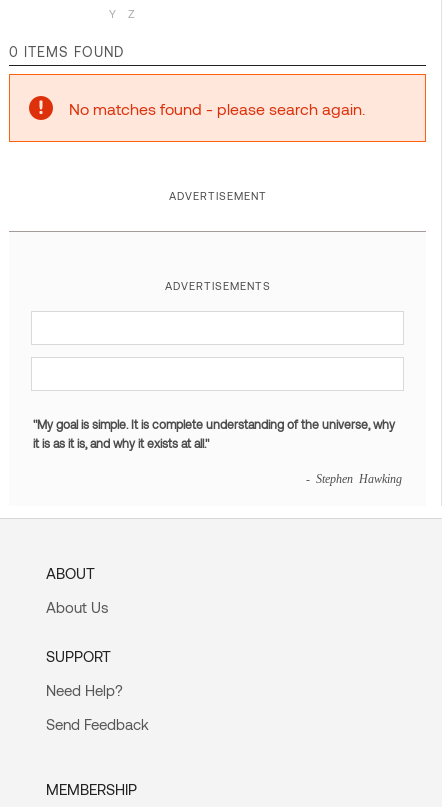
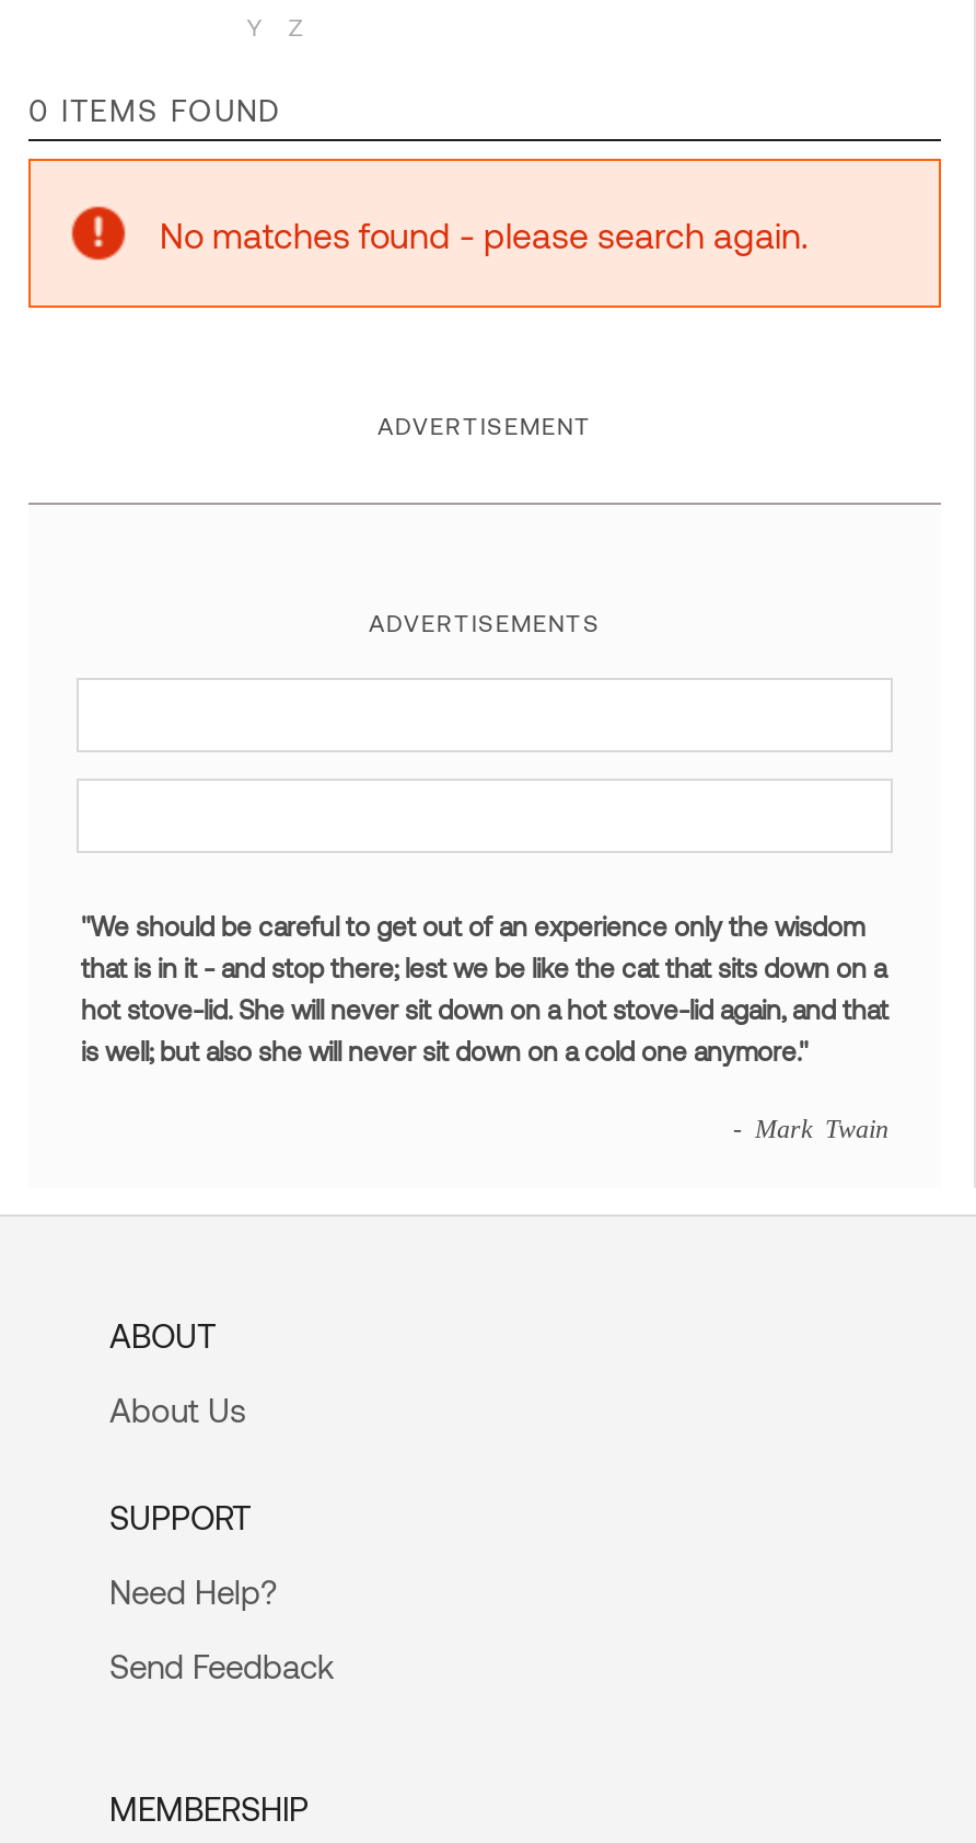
- "My goal is simple. It is complete understanding of the universe, why
- it is as it is, and why it exists at all."
+ "We should be careful to get out of an experience only the wisdom
+ that is in it - and stop there; lest we be like the cat that sits down on a
+ hot stove-lid. She will never sit down on a hot stove-lid again, and that
+ is well; but also she will never sit down on a cold one anymore."

- - Stephen Hawking
+ - Mark Twain
